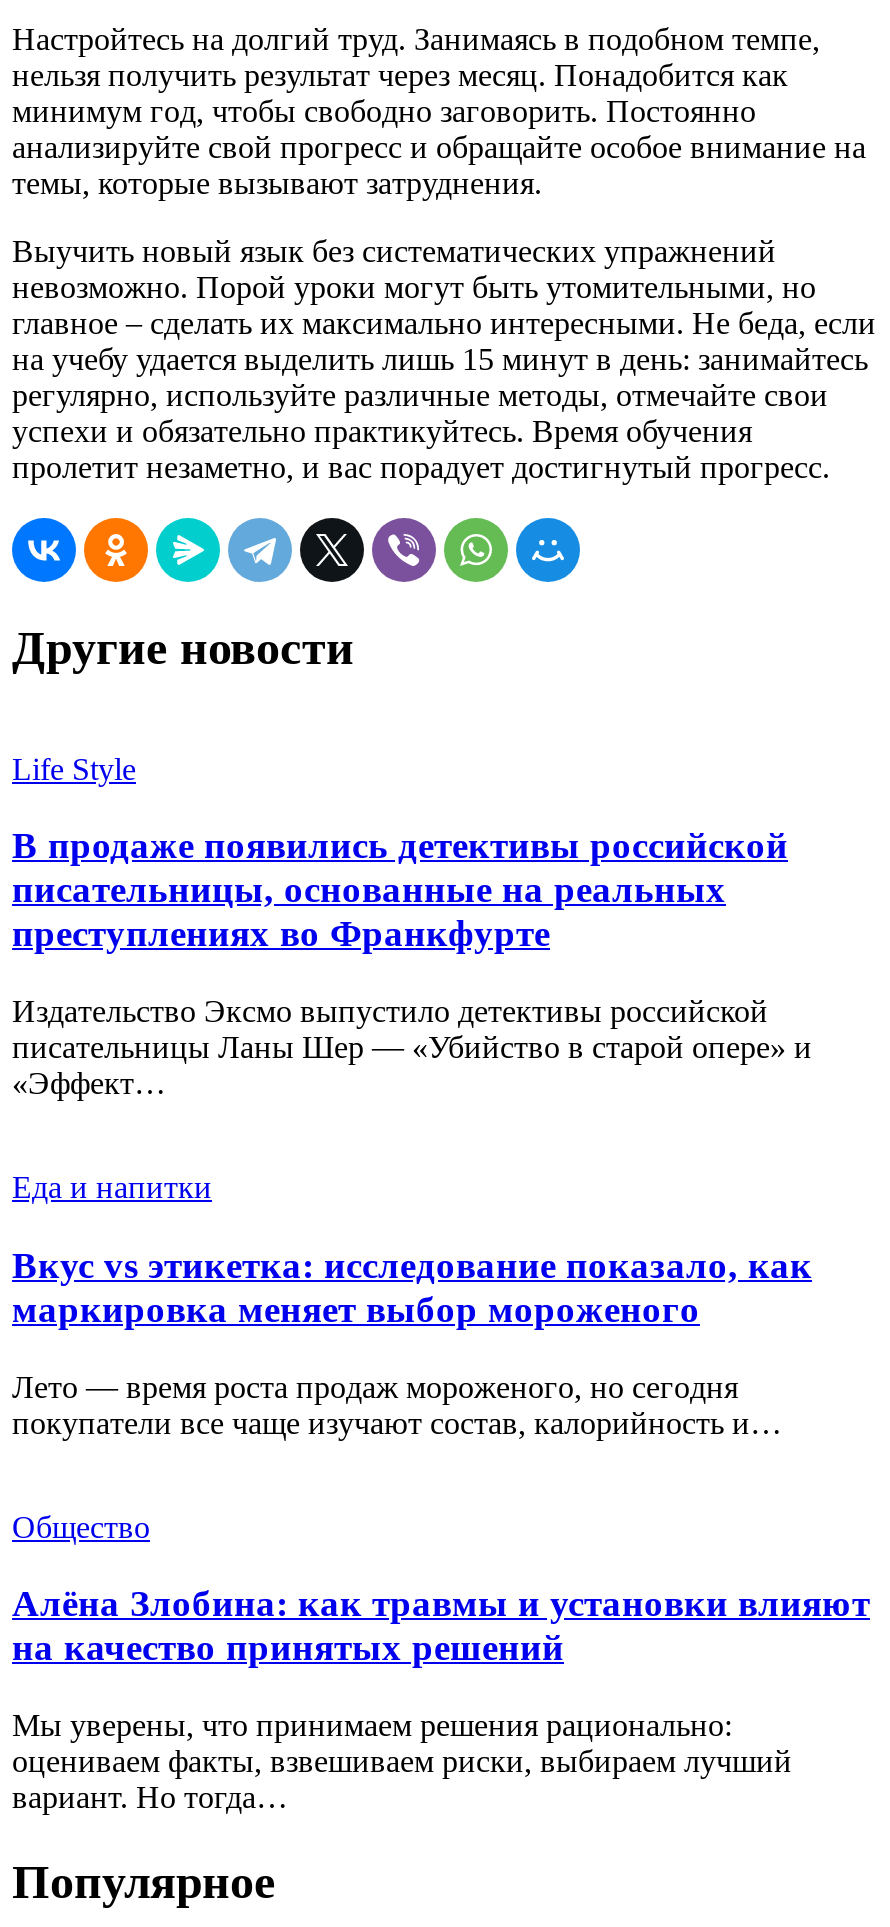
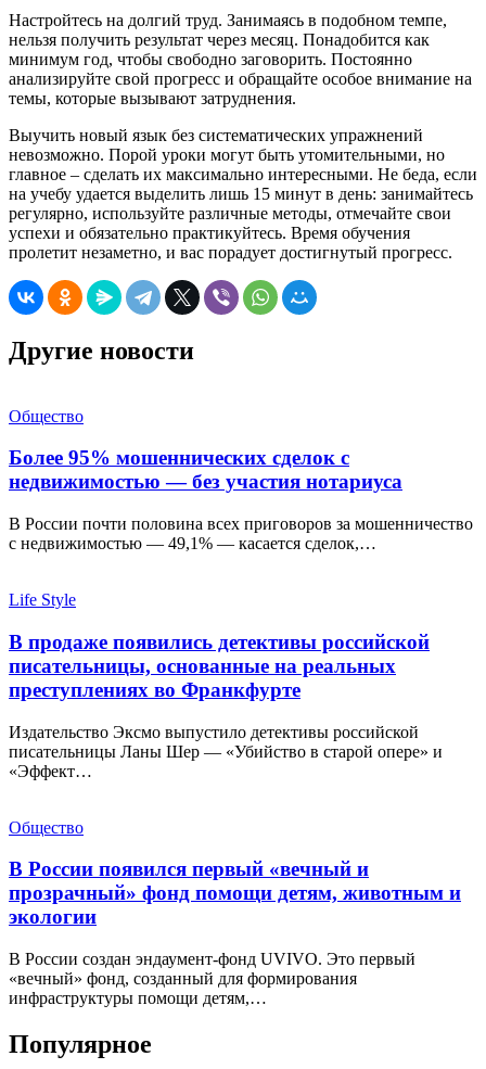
+ Общество
+ Более 95% мошеннических сделок с
+ недвижимостью — без участия нотариуса
+ В России почти половина всех приговоров за мошенничество
+ с недвижимостью — 49,1% — касается сделок,…

moved down: Life Style | В продаже появились детективы российской | писательницы, основанные на реальных | преступлениях во Франкфурте | Издательство Эксмо выпустило детективы российской | писательницы Ланы Шер — «Убийство в старой опере» и | «Эффект…

- Еда и напитки
- Вкус vs этикетка: исследование показало, как
- маркировка меняет выбор мороженого
- Лето — время роста продаж мороженого, но сегодня
- покупатели все чаще изучают состав, калорийность и…

- Алёна Злобина: как травмы и установки влияют
- на качество принятых решений
+ В России появился первый «вечный и
+ прозрачный» фонд помощи детям, животным и
+ экологии

- Мы уверены, что принимаем решения рационально:
- оцениваем факты, взвешиваем риски, выбираем лучший
- вариант. Но тогда…
+ В России создан эндаумент-фонд UVIVO. Это первый
+ «вечный» фонд, созданный для формирования
+ инфраструктуры помощи детям,…
